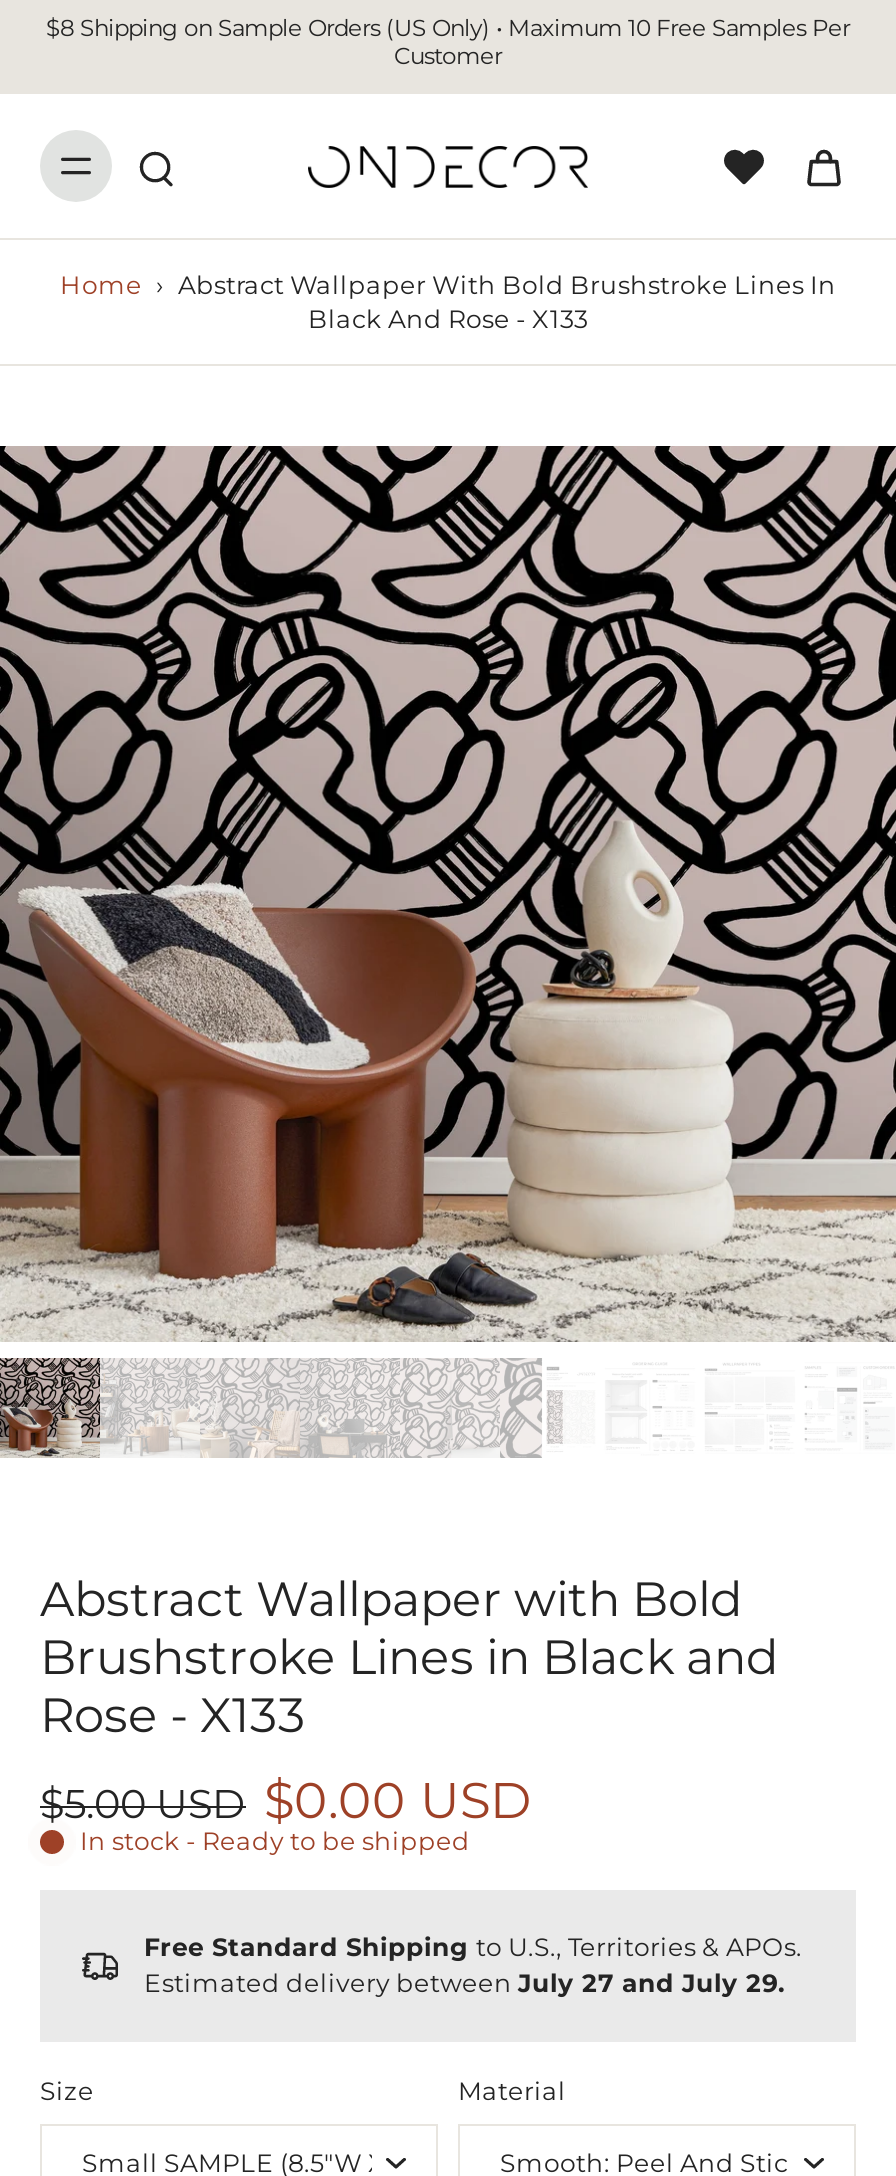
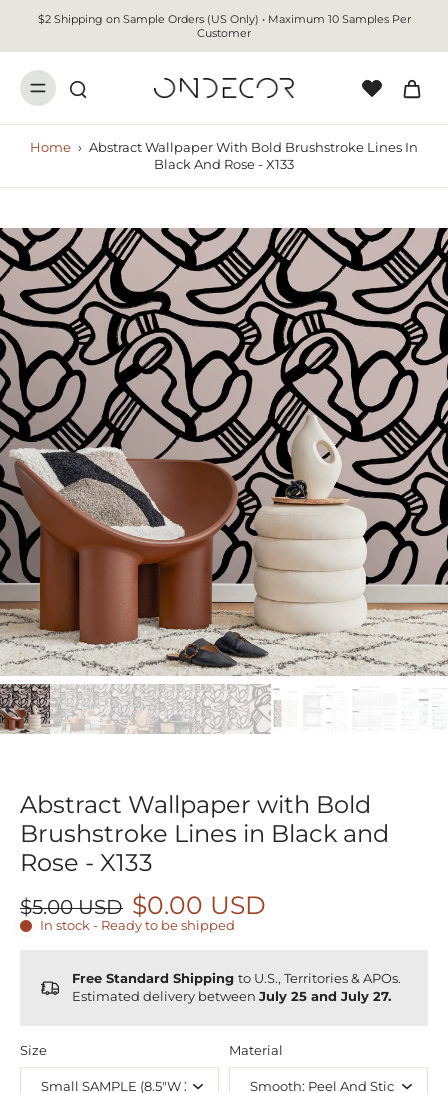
- $8 Shipping on Sample Orders (US Only) • Maximum 10 Free Samples Per
+ $2 Shipping on Sample Orders (US Only) • Maximum 10 Samples Per

- Estimated delivery between July 27 and July 29.
+ Estimated delivery between July 25 and July 27.
